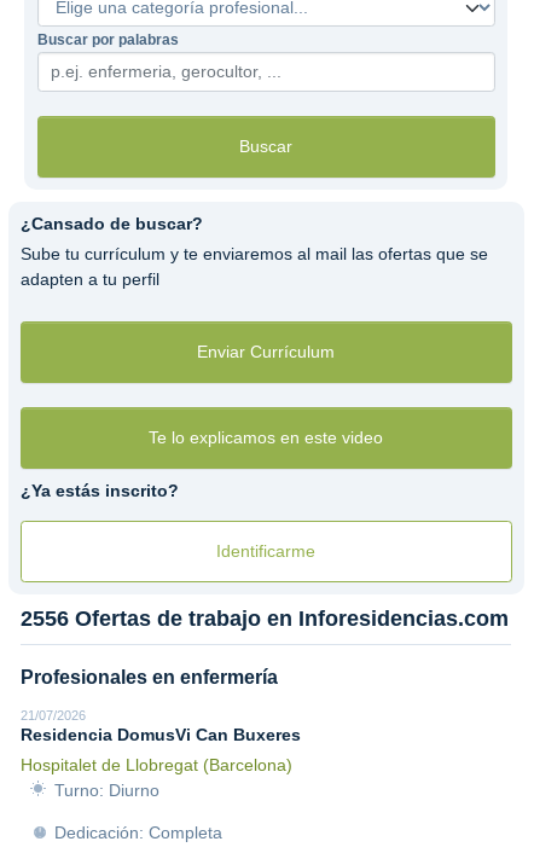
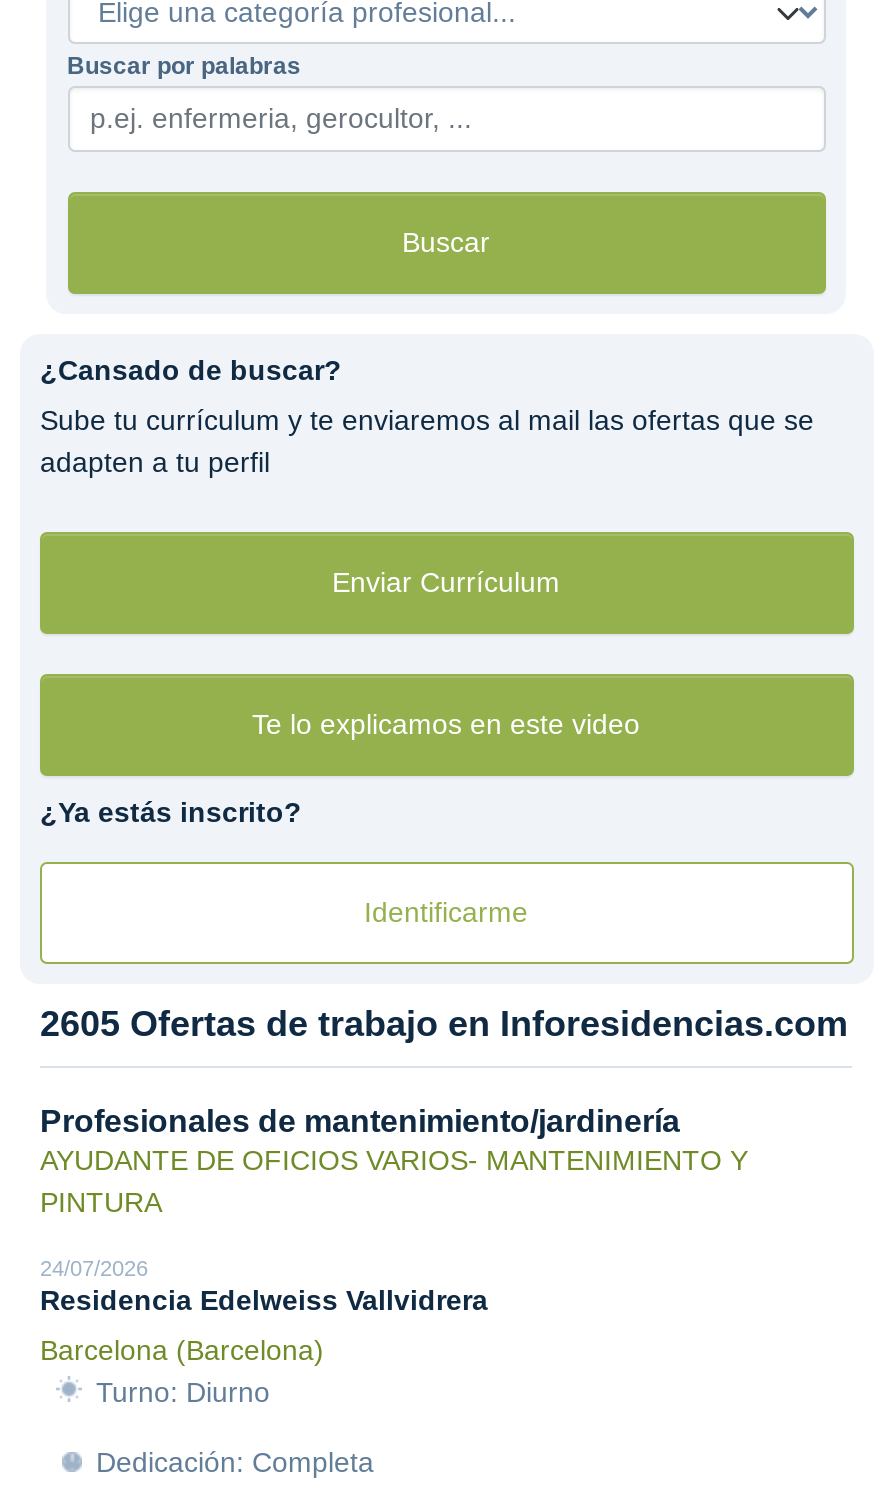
- 2556 Ofertas de trabajo en Inforesidencias.com
+ 2605 Ofertas de trabajo en Inforesidencias.com

- Profesionales en enfermería
+ Profesionales de mantenimiento/jardinería
+ AYUDANTE DE OFICIOS VARIOS- MANTENIMIENTO Y
+ PINTURA

- 21/07/2026
- Residencia DomusVi Can Buxeres
+ 24/07/2026
+ Residencia Edelweiss Vallvidrera

- Hospitalet de Llobregat (Barcelona)
+ Barcelona (Barcelona)
